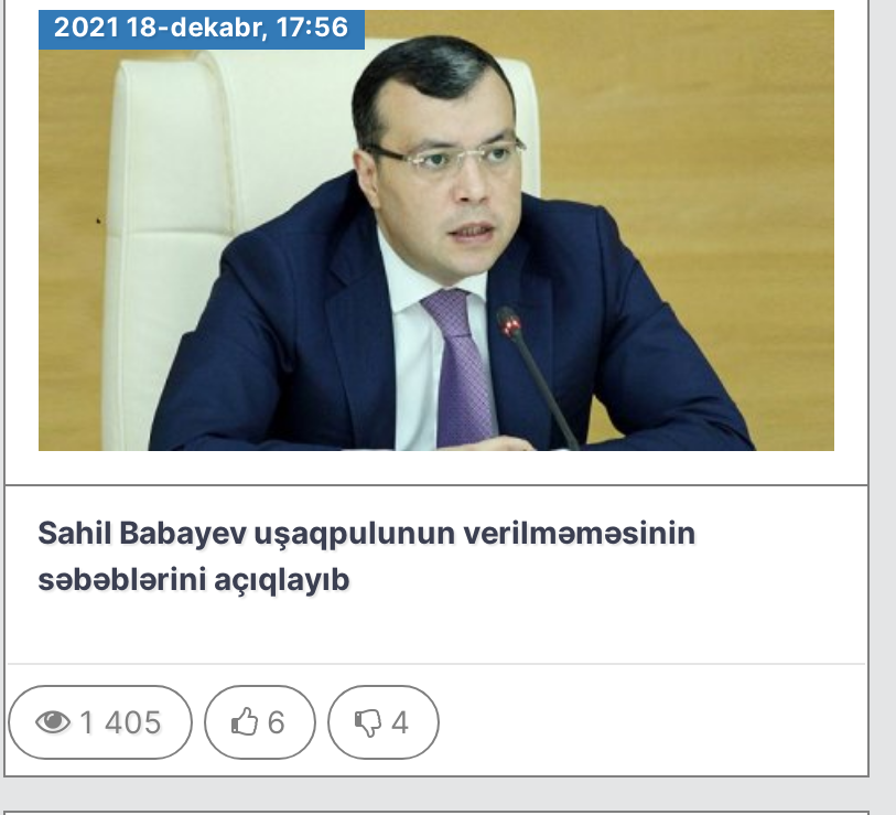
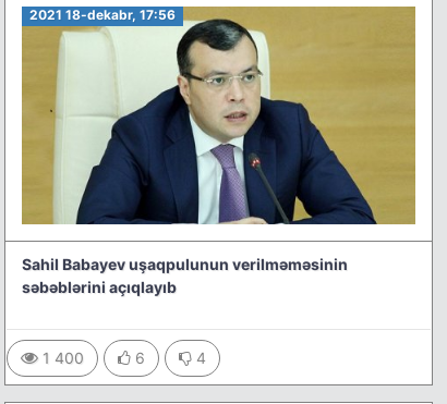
- 1 405
+ 1 400
